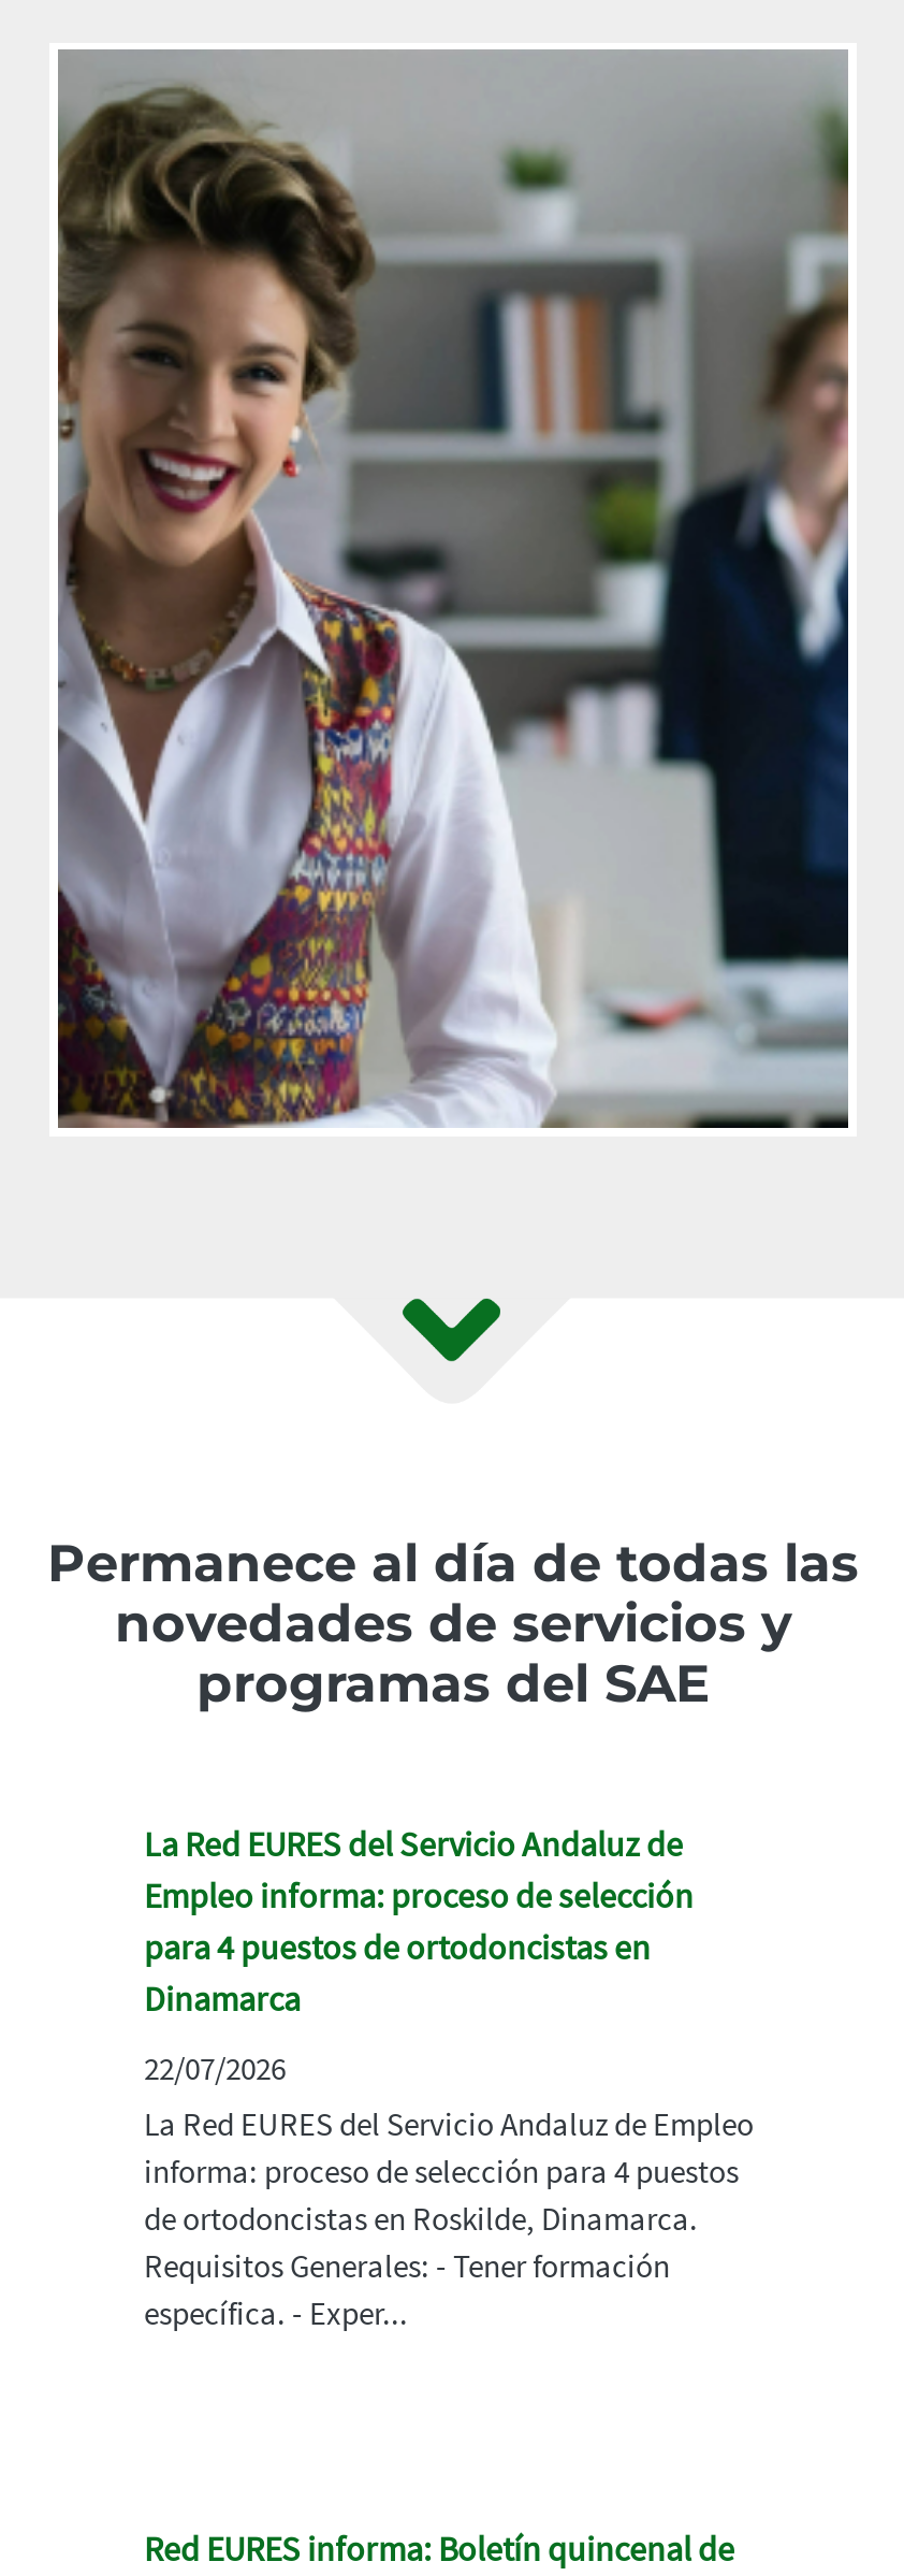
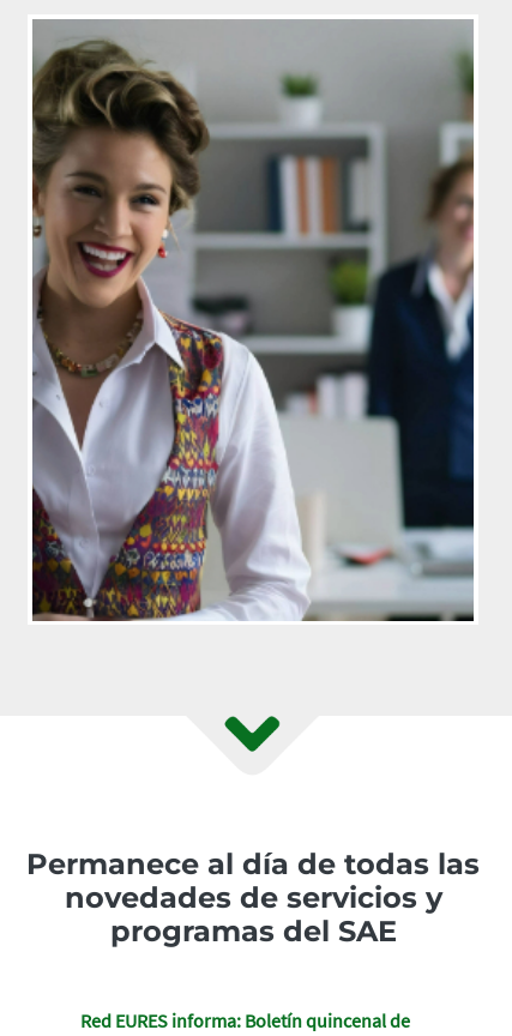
- La Red EURES del Servicio Andaluz de
- Empleo informa: proceso de selección
- para 4 puestos de ortodoncistas en
- Dinamarca
- 22/07/2026
- La Red EURES del Servicio Andaluz de Empleo
- informa: proceso de selección para 4 puestos
- de ortodoncistas en Roskilde, Dinamarca.
- Requisitos Generales: - Tener formación
- específica. - Exper...
